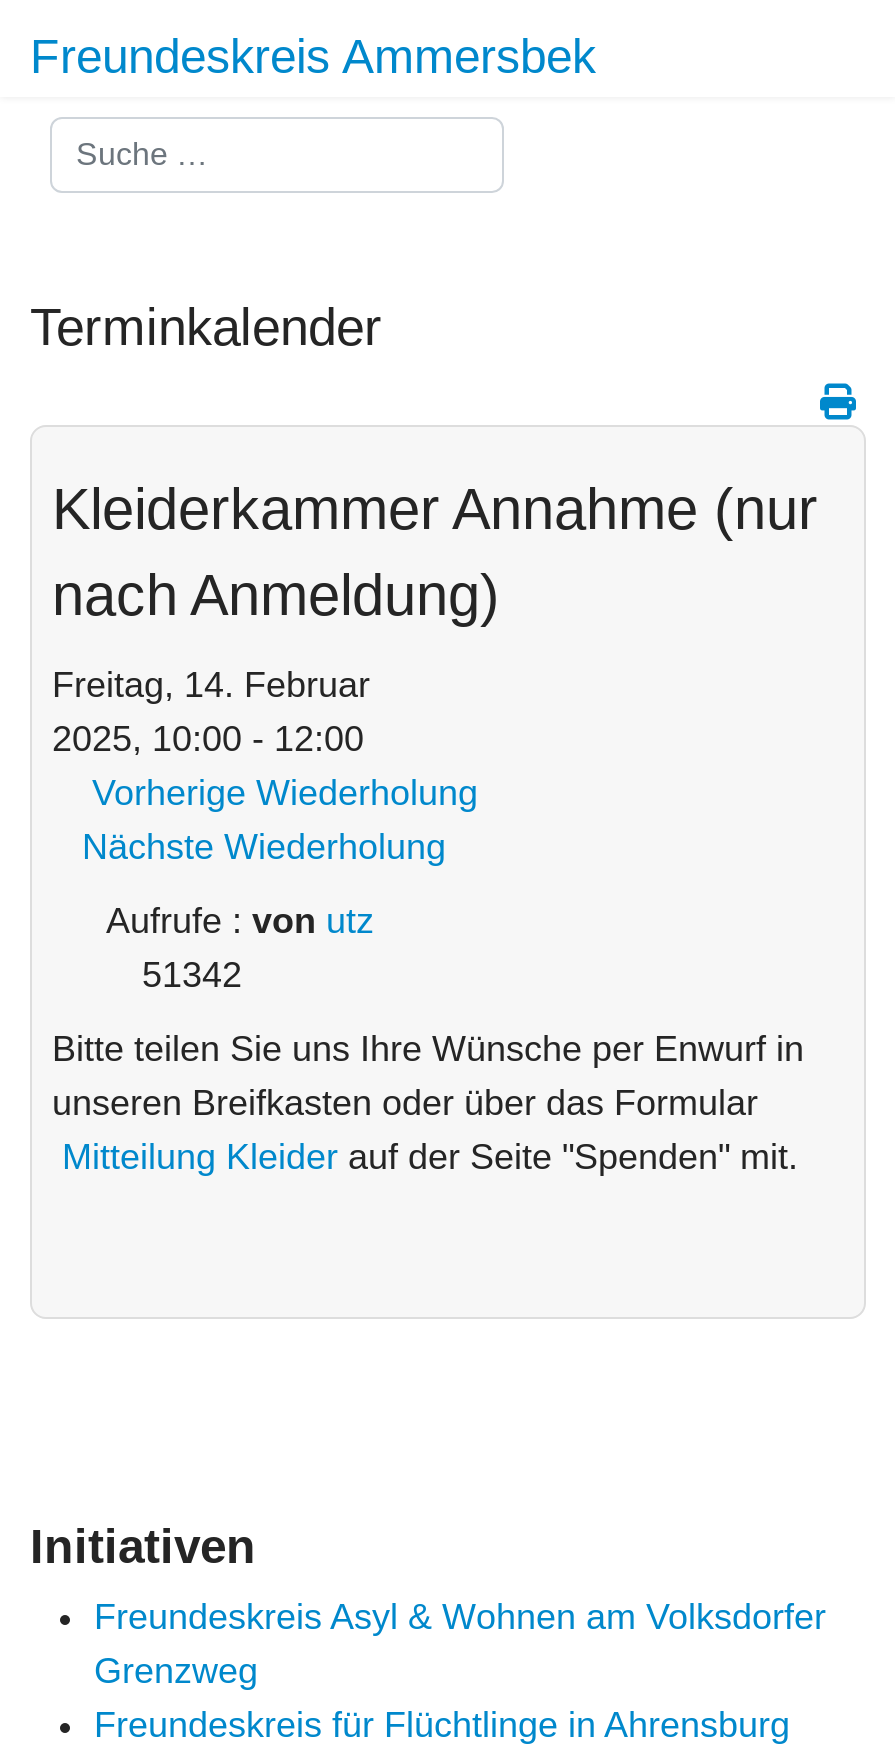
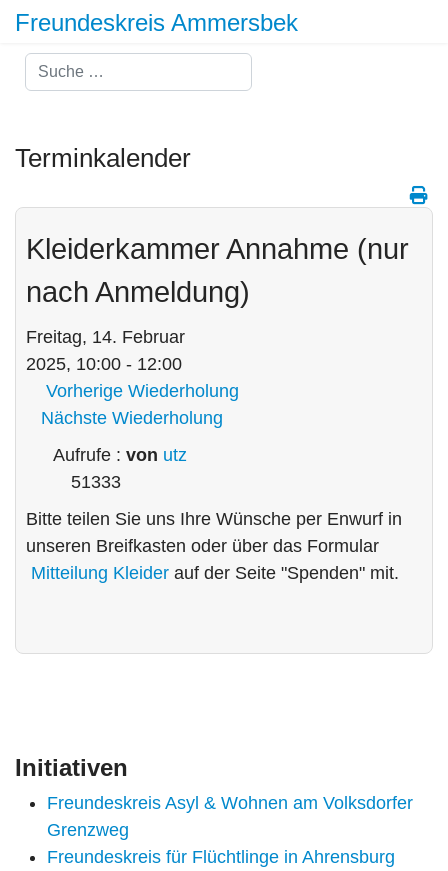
- 51342
+ 51333
